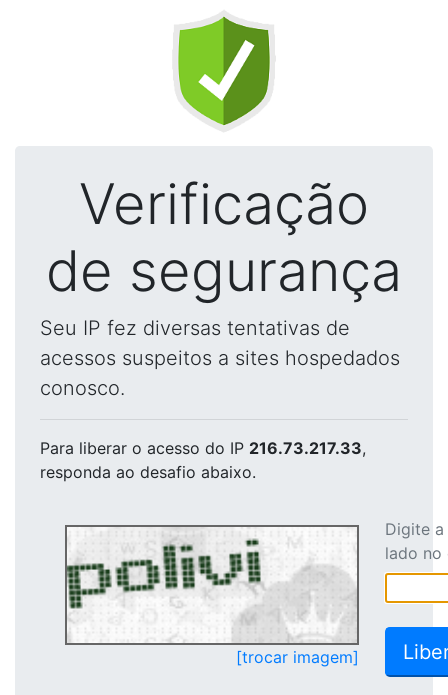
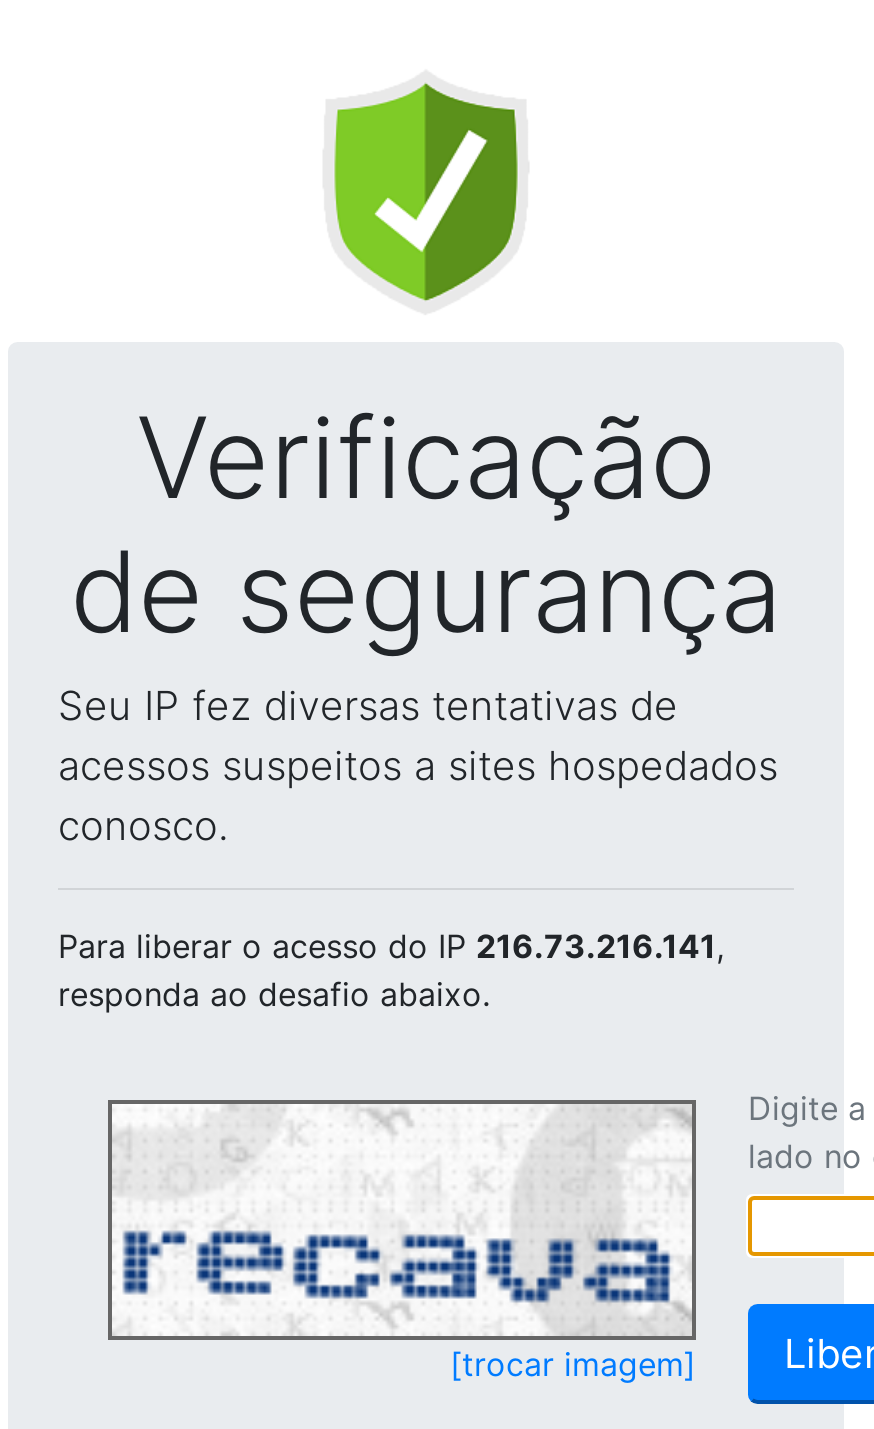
- Para liberar o acesso do IP 216.73.217.33,
+ Para liberar o acesso do IP 216.73.216.141,

- [image]
+ [image]
